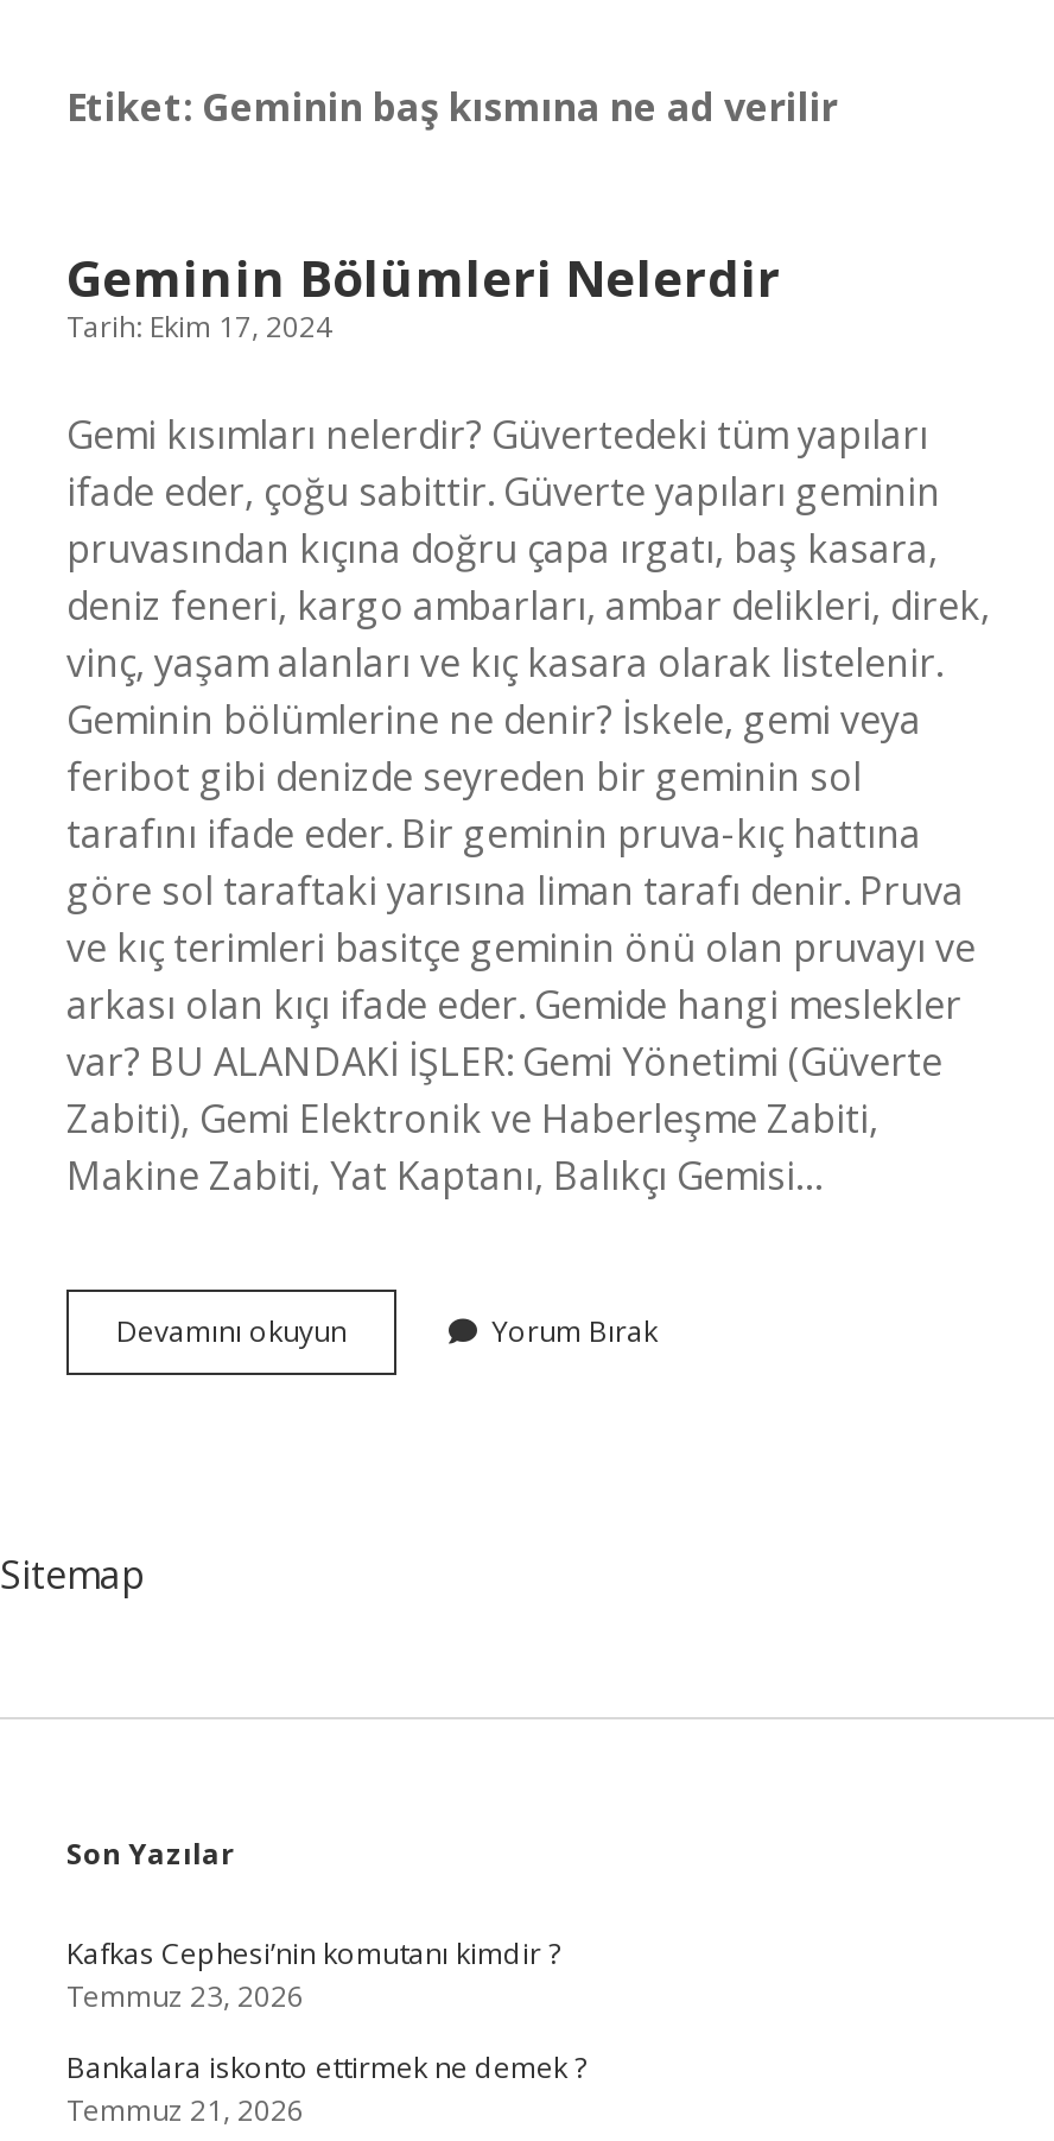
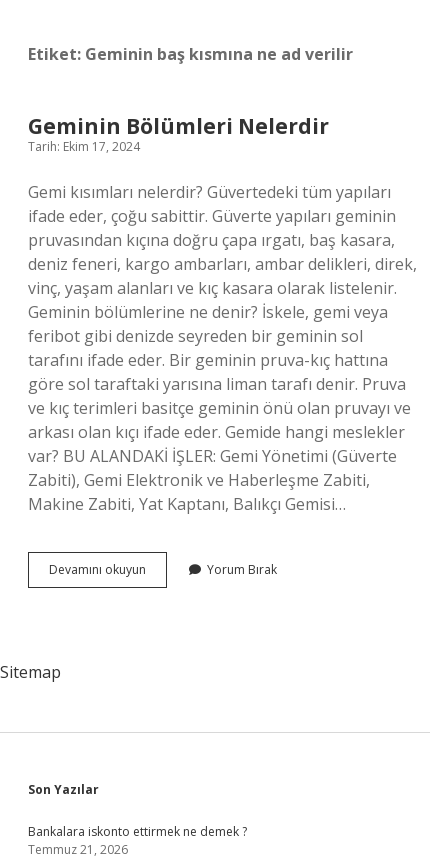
- Kafkas Cephesi’nin komutanı kimdir ?
- Temmuz 23, 2026
